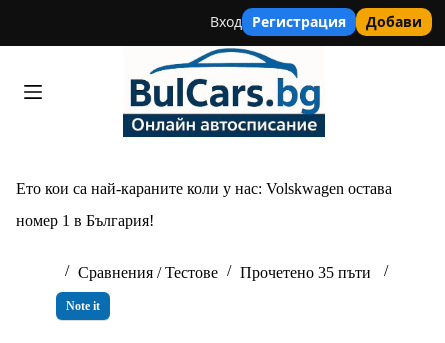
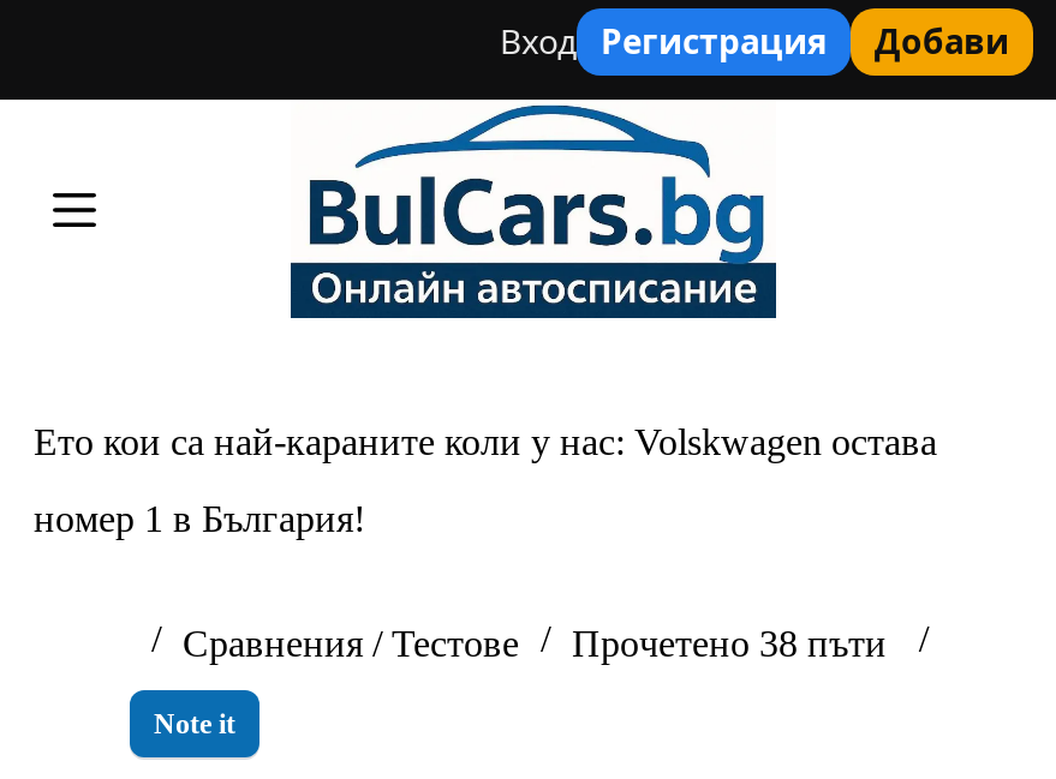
- Прочетено 35 пъти
+ Прочетено 38 пъти
